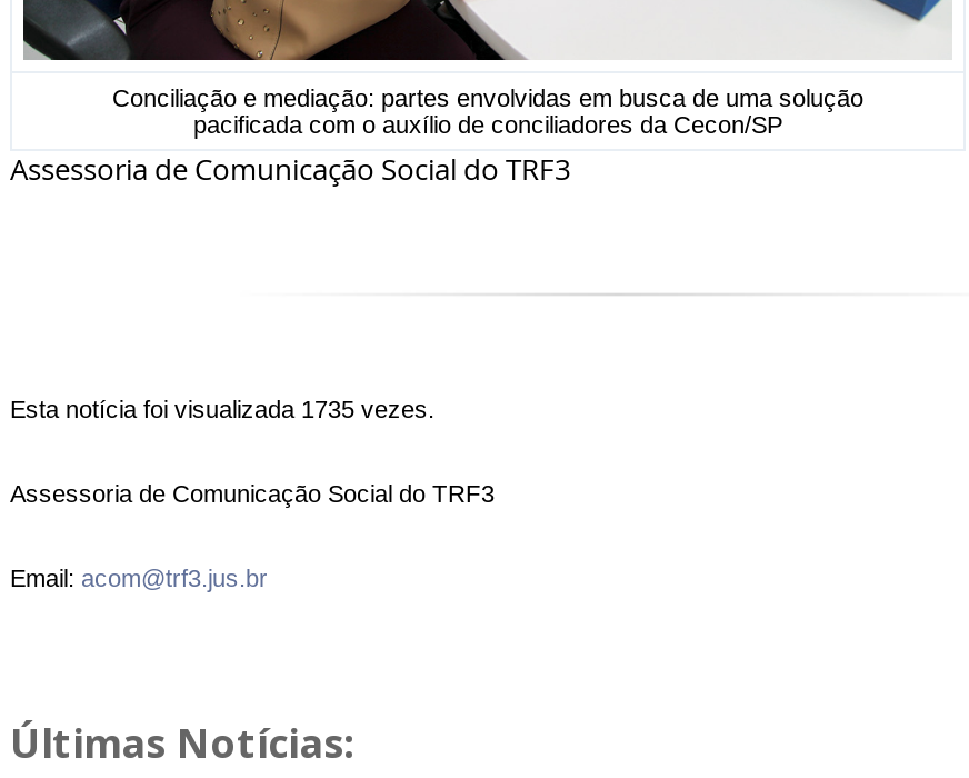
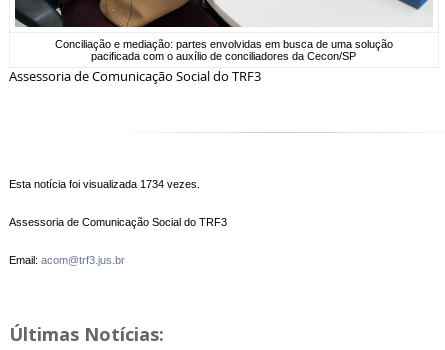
- Esta notícia foi visualizada 1735 vezes.
+ Esta notícia foi visualizada 1734 vezes.
